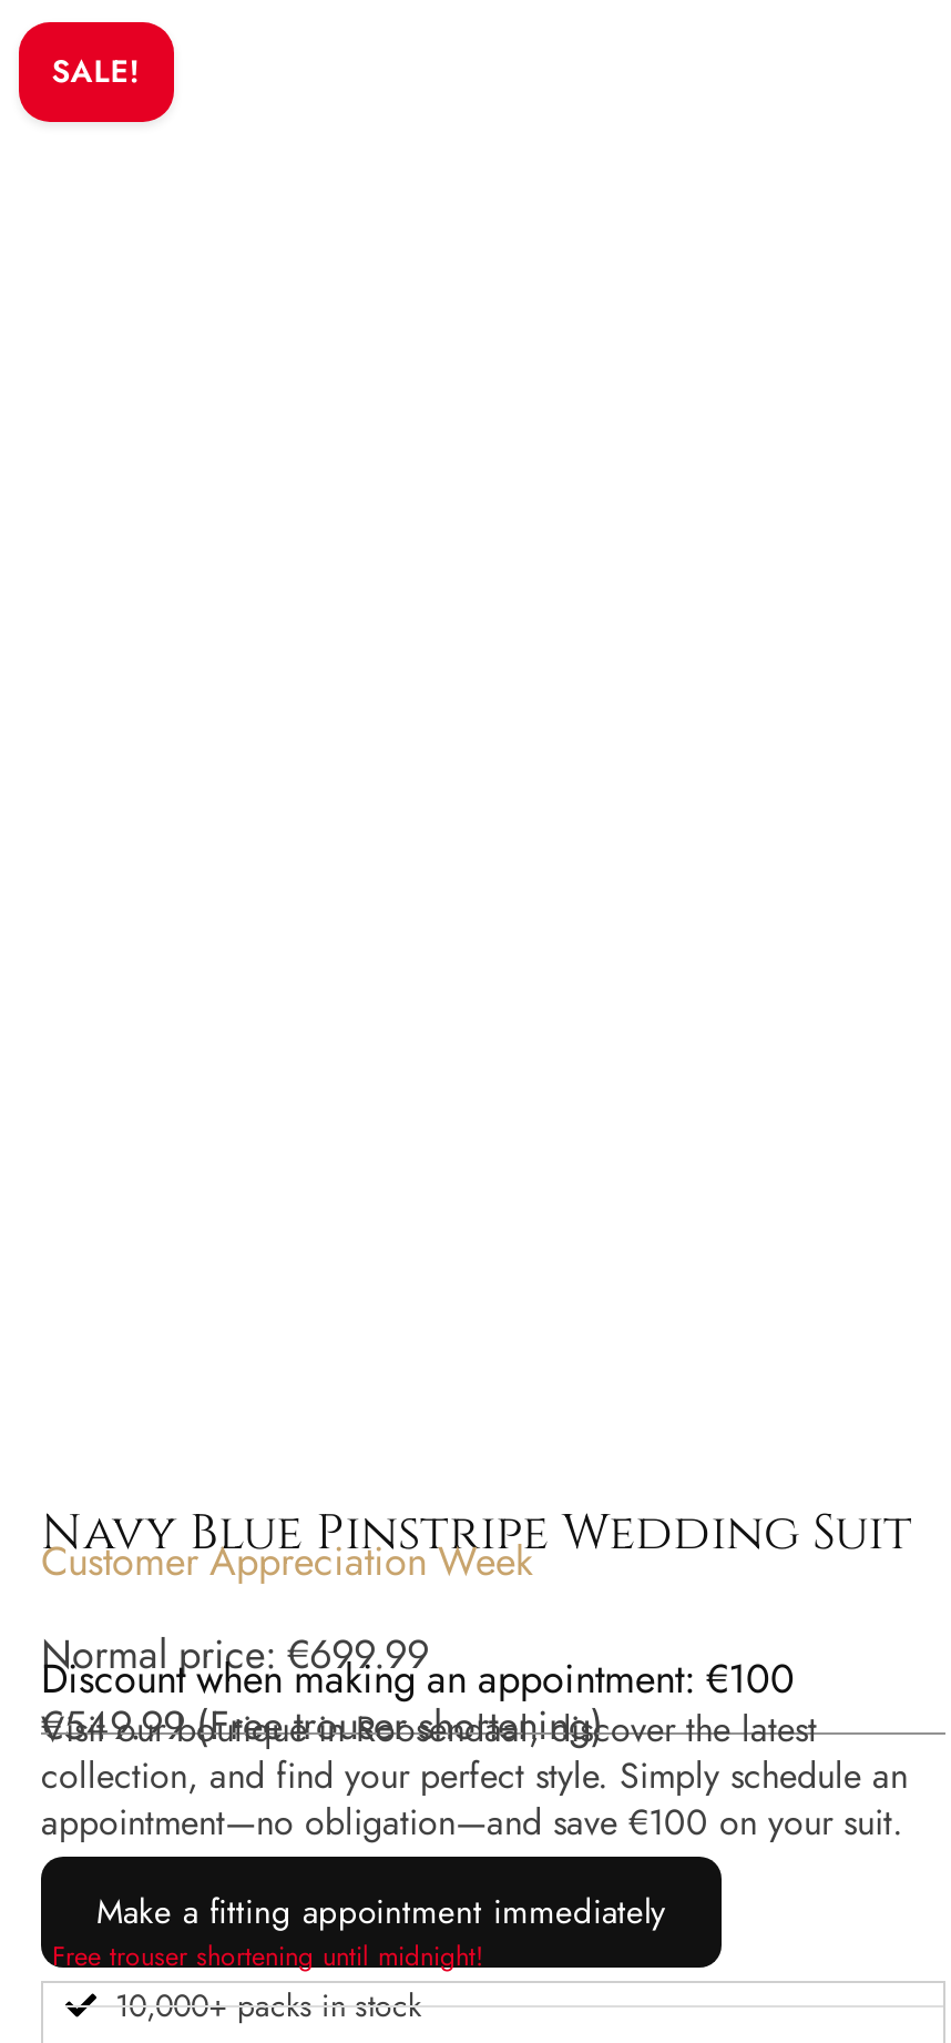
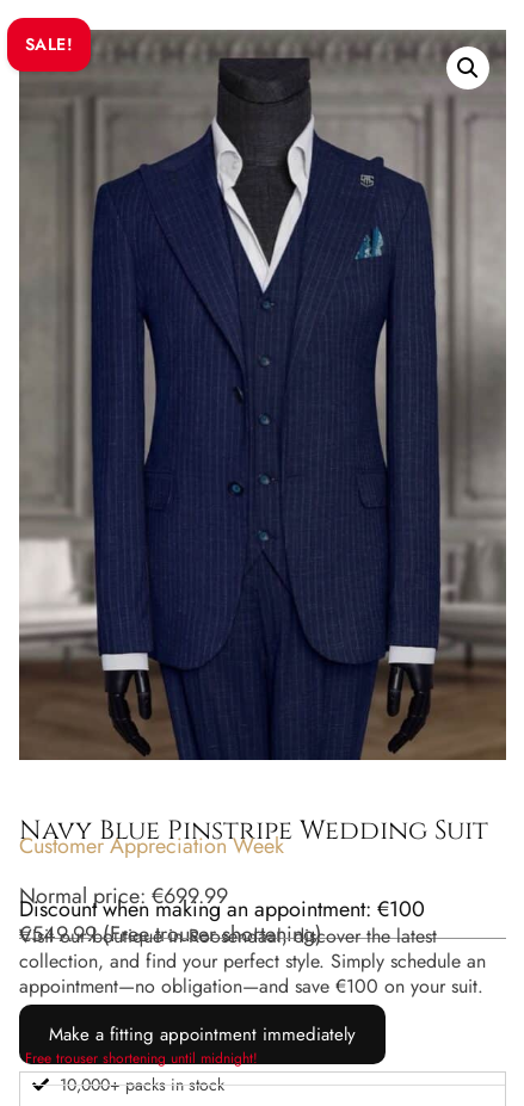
+ [image]
